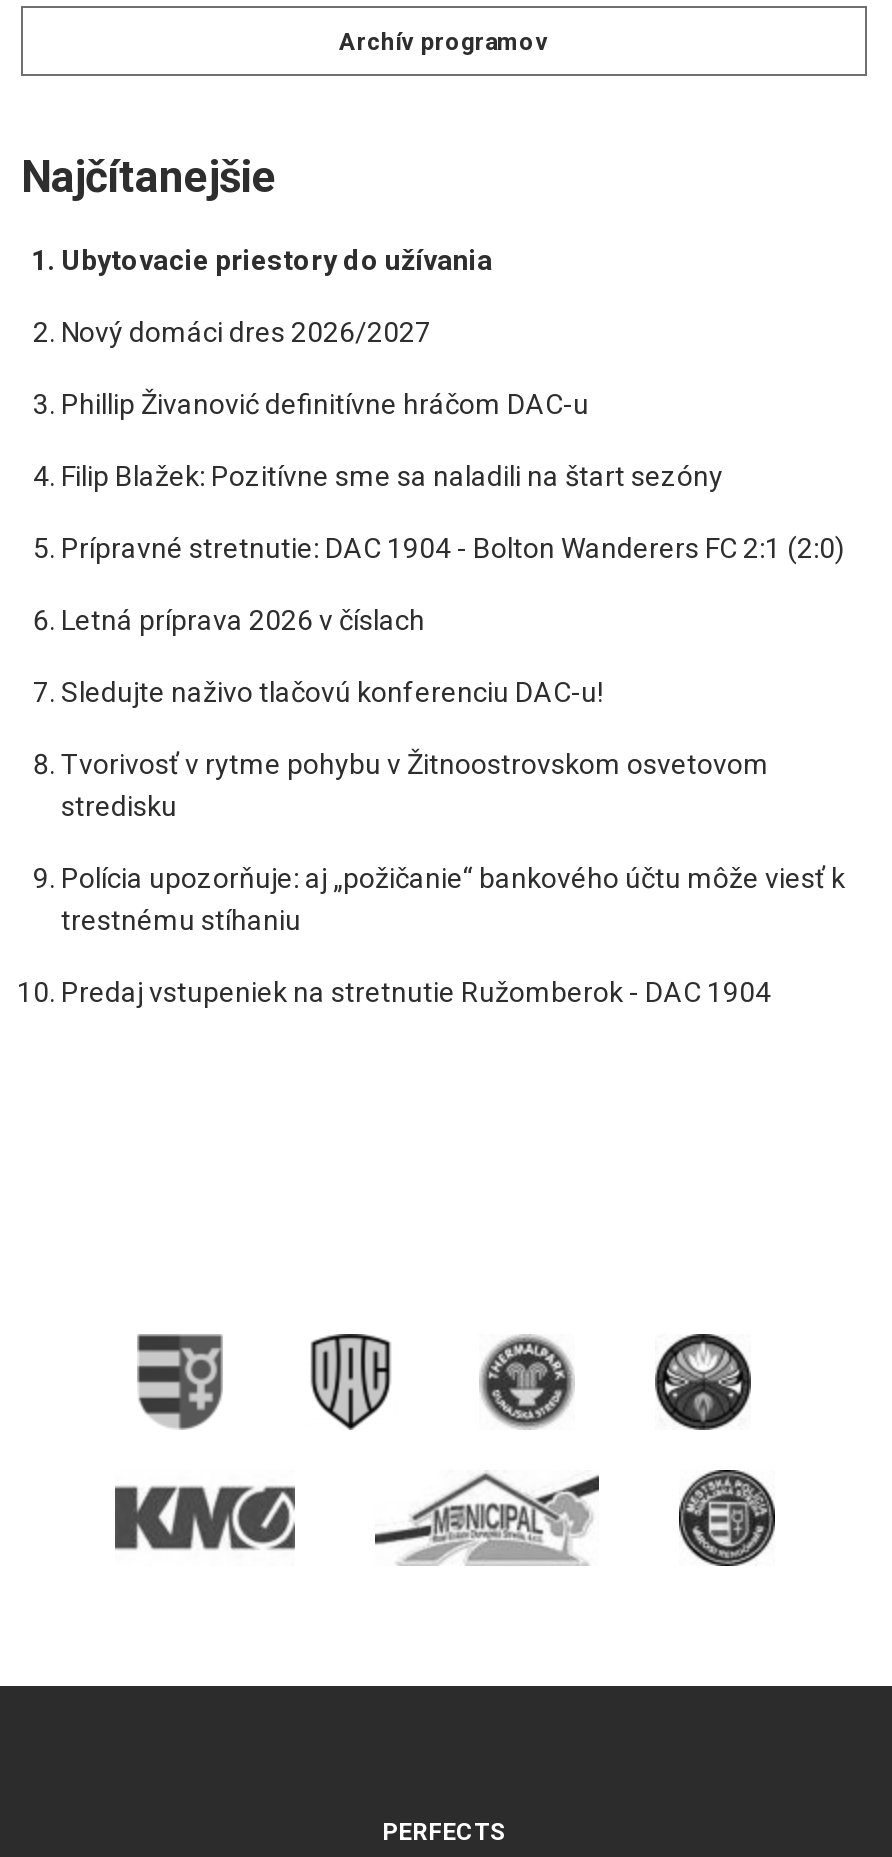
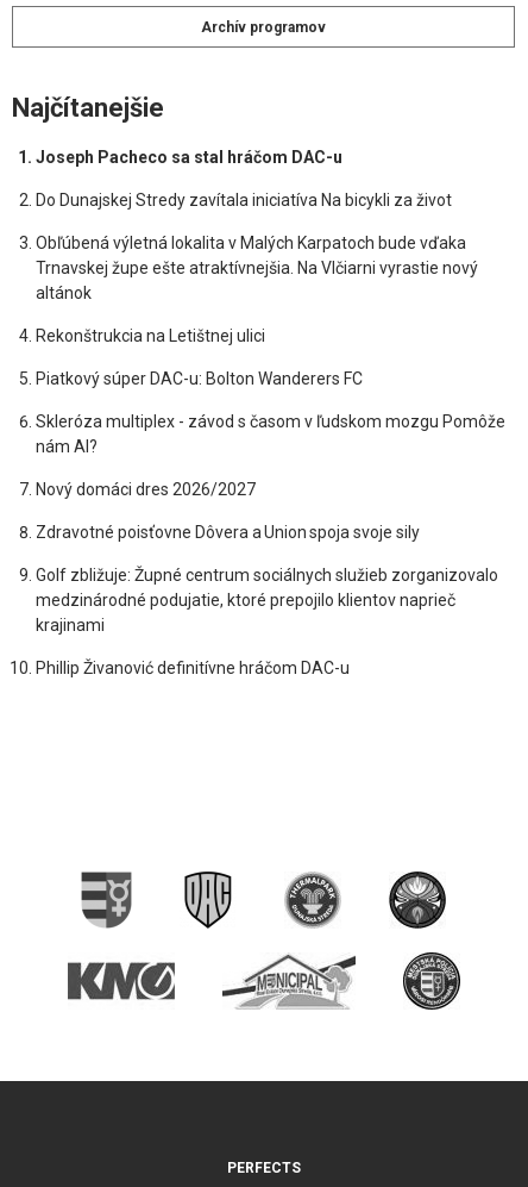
- Ubytovacie priestory do užívania
+ Joseph Pacheco sa stal hráčom DAC-u
+ Do Dunajskej Stredy zavítala iniciatíva Na bicykli za život
+ Obľúbená výletná lokalita v Malých Karpatoch bude vďaka
+ Trnavskej župe ešte atraktívnejšia. Na Vlčiarni vyrastie nový
+ altánok
+ Rekonštrukcia na Letištnej ulici
+ Piatkový súper DAC-u: Bolton Wanderers FC
+ Skleróza multiplex - závod s časom v ľudskom mozgu Pomôže
+ nám AI?

moved down: Nový domáci dres 2026/2027

+ Zdravotné poisťovne Dôvera a Union spoja svoje sily
+ Golf zbližuje: Župné centrum sociálnych služieb zorganizovalo
+ medzinárodné podujatie, ktoré prepojilo klientov naprieč
+ krajinami

moved down: Phillip Živanović definitívne hráčom DAC-u

- Filip Blažek: Pozitívne sme sa naladili na štart sezóny
- Prípravné stretnutie: DAC 1904 - Bolton Wanderers FC 2:1 (2:0)
- Letná príprava 2026 v číslach
- Sledujte naživo tlačovú konferenciu DAC-u!
- Tvorivosť v rytme pohybu v Žitnoostrovskom osvetovom
- stredisku
- Polícia upozorňuje: aj „požičanie“ bankového účtu môže viesť k
- trestnému stíhaniu
- Predaj vstupeniek na stretnutie Ružomberok - DAC 1904
